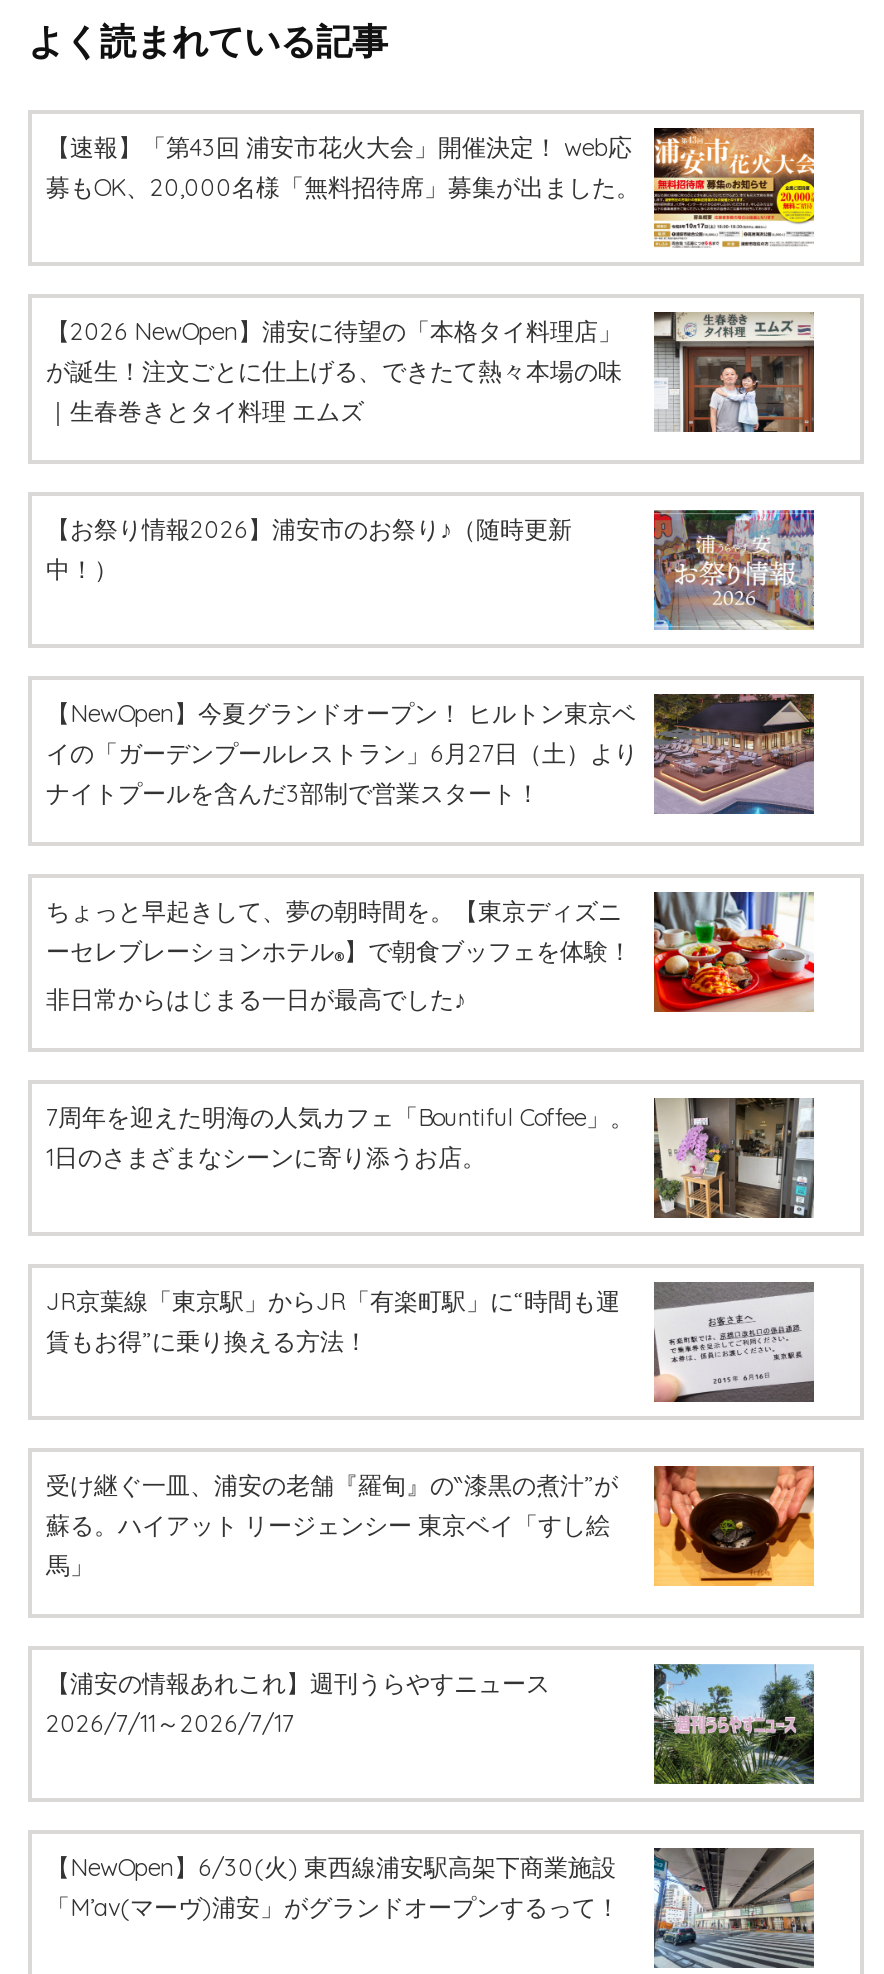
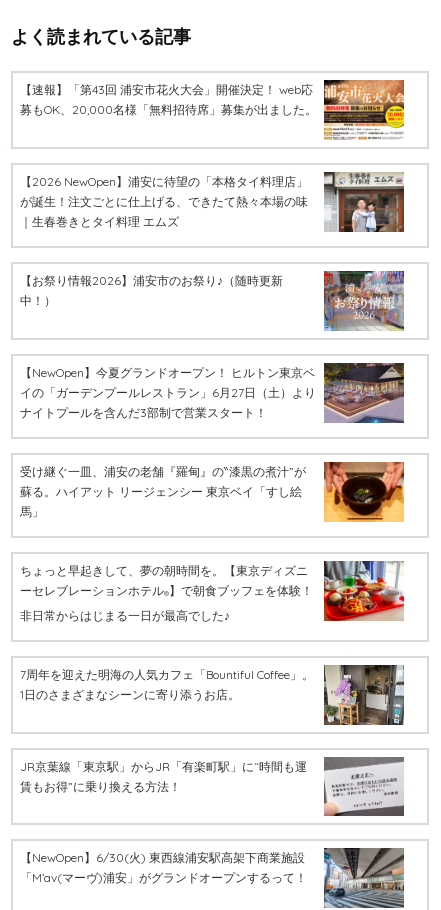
moved down: [image] | ちょっと早起きして、夢の朝時間を。【東京ディズニ | ーセレブレーションホテル®】で朝食ブッフェを体験！ | 7周年を迎えた明海の人気カフェ「Bountiful Coffee」。 | 1日のさまざまなシーンに寄り添うお店。 | JR京葉線「東京駅」からJR「有楽町駅」に“時間も運 | 賃もお得”に乗り換える方法！

moved up: [image] | 受け継ぐ一皿、浦安の老舗『羅甸』の‶漆黒の煮汁”が | 蘇る。ハイアット リージェンシー 東京ベイ「すし絵 | 馬」

- 【浦安の情報あれこれ】週刊うらやすニュース
- 2026/7/11～2026/7/17

- [image]
